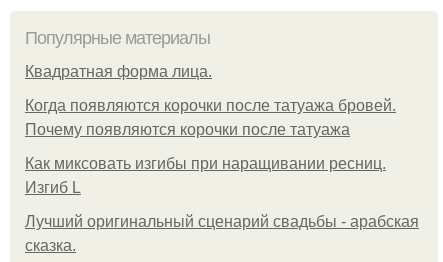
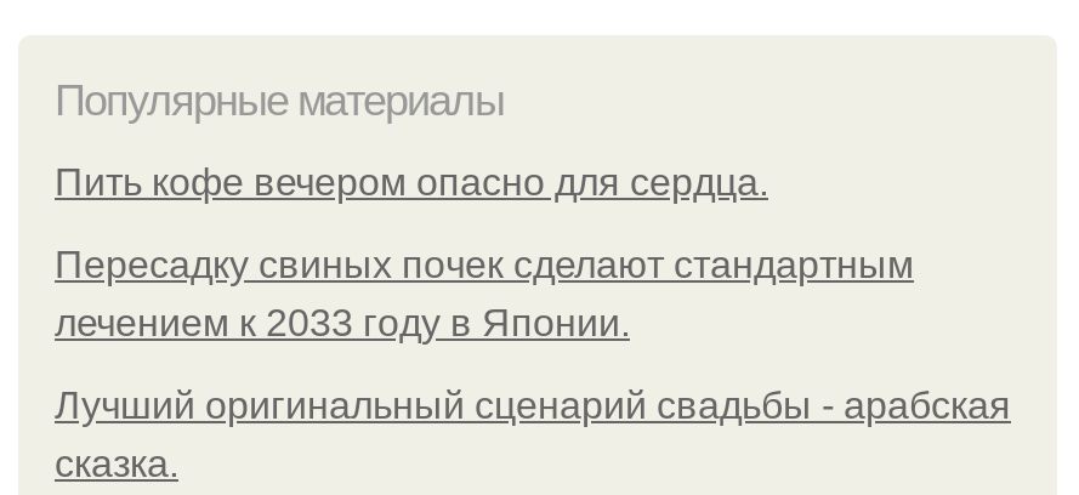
- Квадратная форма лица.
- Когда появляются корочки после татуажа бровей.
- Почему появляются корочки после татуажа
- Как миксовать изгибы при наращивании ресниц.
- Изгиб L
+ Пить кофе вечером опасно для сердца.
+ Пересадку свиных почек сделают стандартным
+ лечением к 2033 году в Японии.
